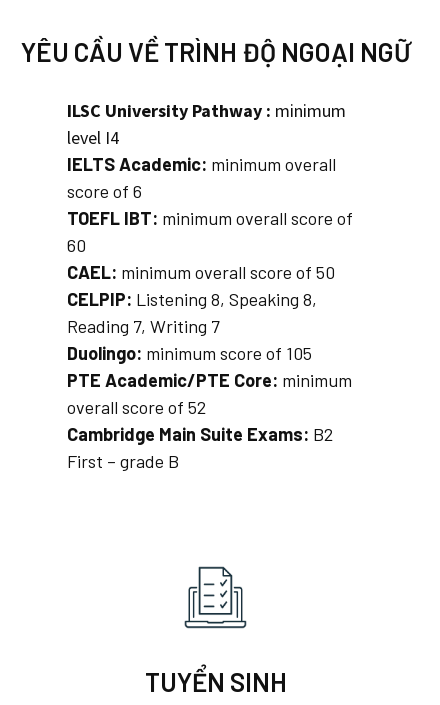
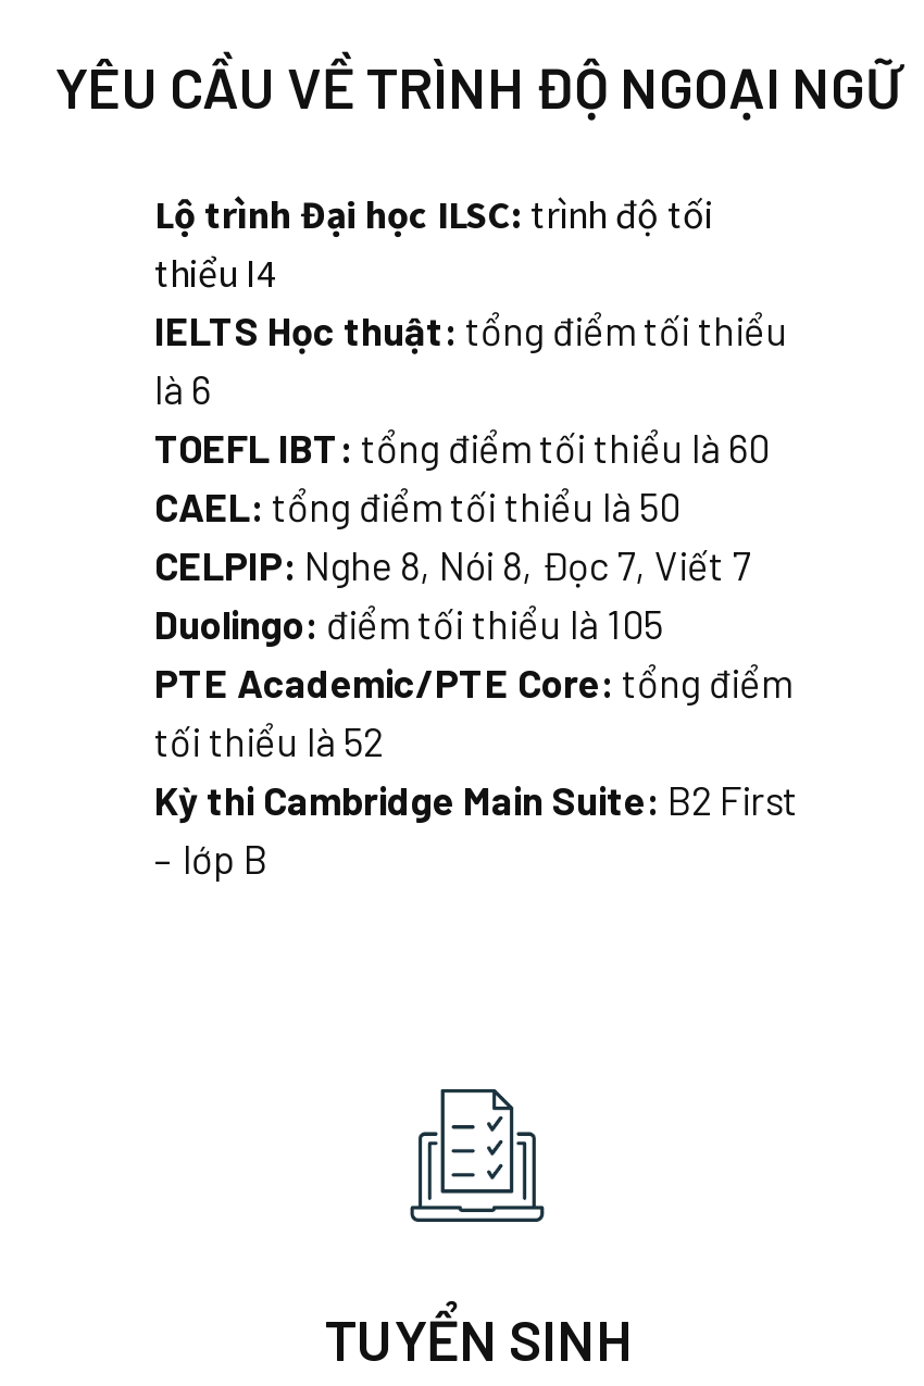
- ILSC University Pathway : minimum
- level I4
- IELTS Academic: minimum overall
- score of 6
- TOEFL IBT: minimum overall score of
- 60
- CAEL: minimum overall score of 50
- CELPIP: Listening 8, Speaking 8,
- Reading 7, Writing 7
- Duolingo: minimum score of 105
- PTE Academic/PTE Core: minimum
- overall score of 52
- Cambridge Main Suite Exams: B2
- First – grade B
+ Lộ trình Đại học ILSC: trình độ tối
+ thiểu I4
+ IELTS Học thuật: tổng điểm tối thiểu
+ là 6
+ TOEFL IBT: tổng điểm tối thiểu là 60
+ CAEL: tổng điểm tối thiểu là 50
+ CELPIP: Nghe 8, Nói 8, Đọc 7, Viết 7
+ Duolingo: điểm tối thiểu là 105
+ PTE Academic/PTE Core: tổng điểm
+ tối thiểu là 52
+ Kỳ thi Cambridge Main Suite: B2 First
+ – lớp B
